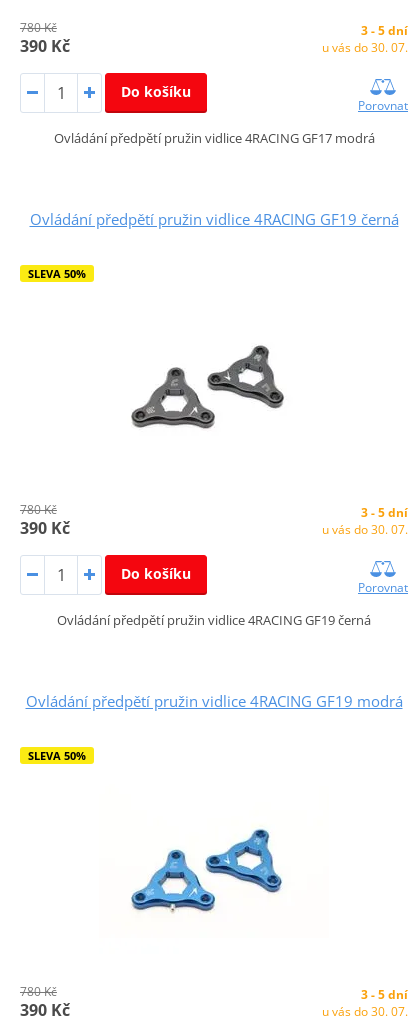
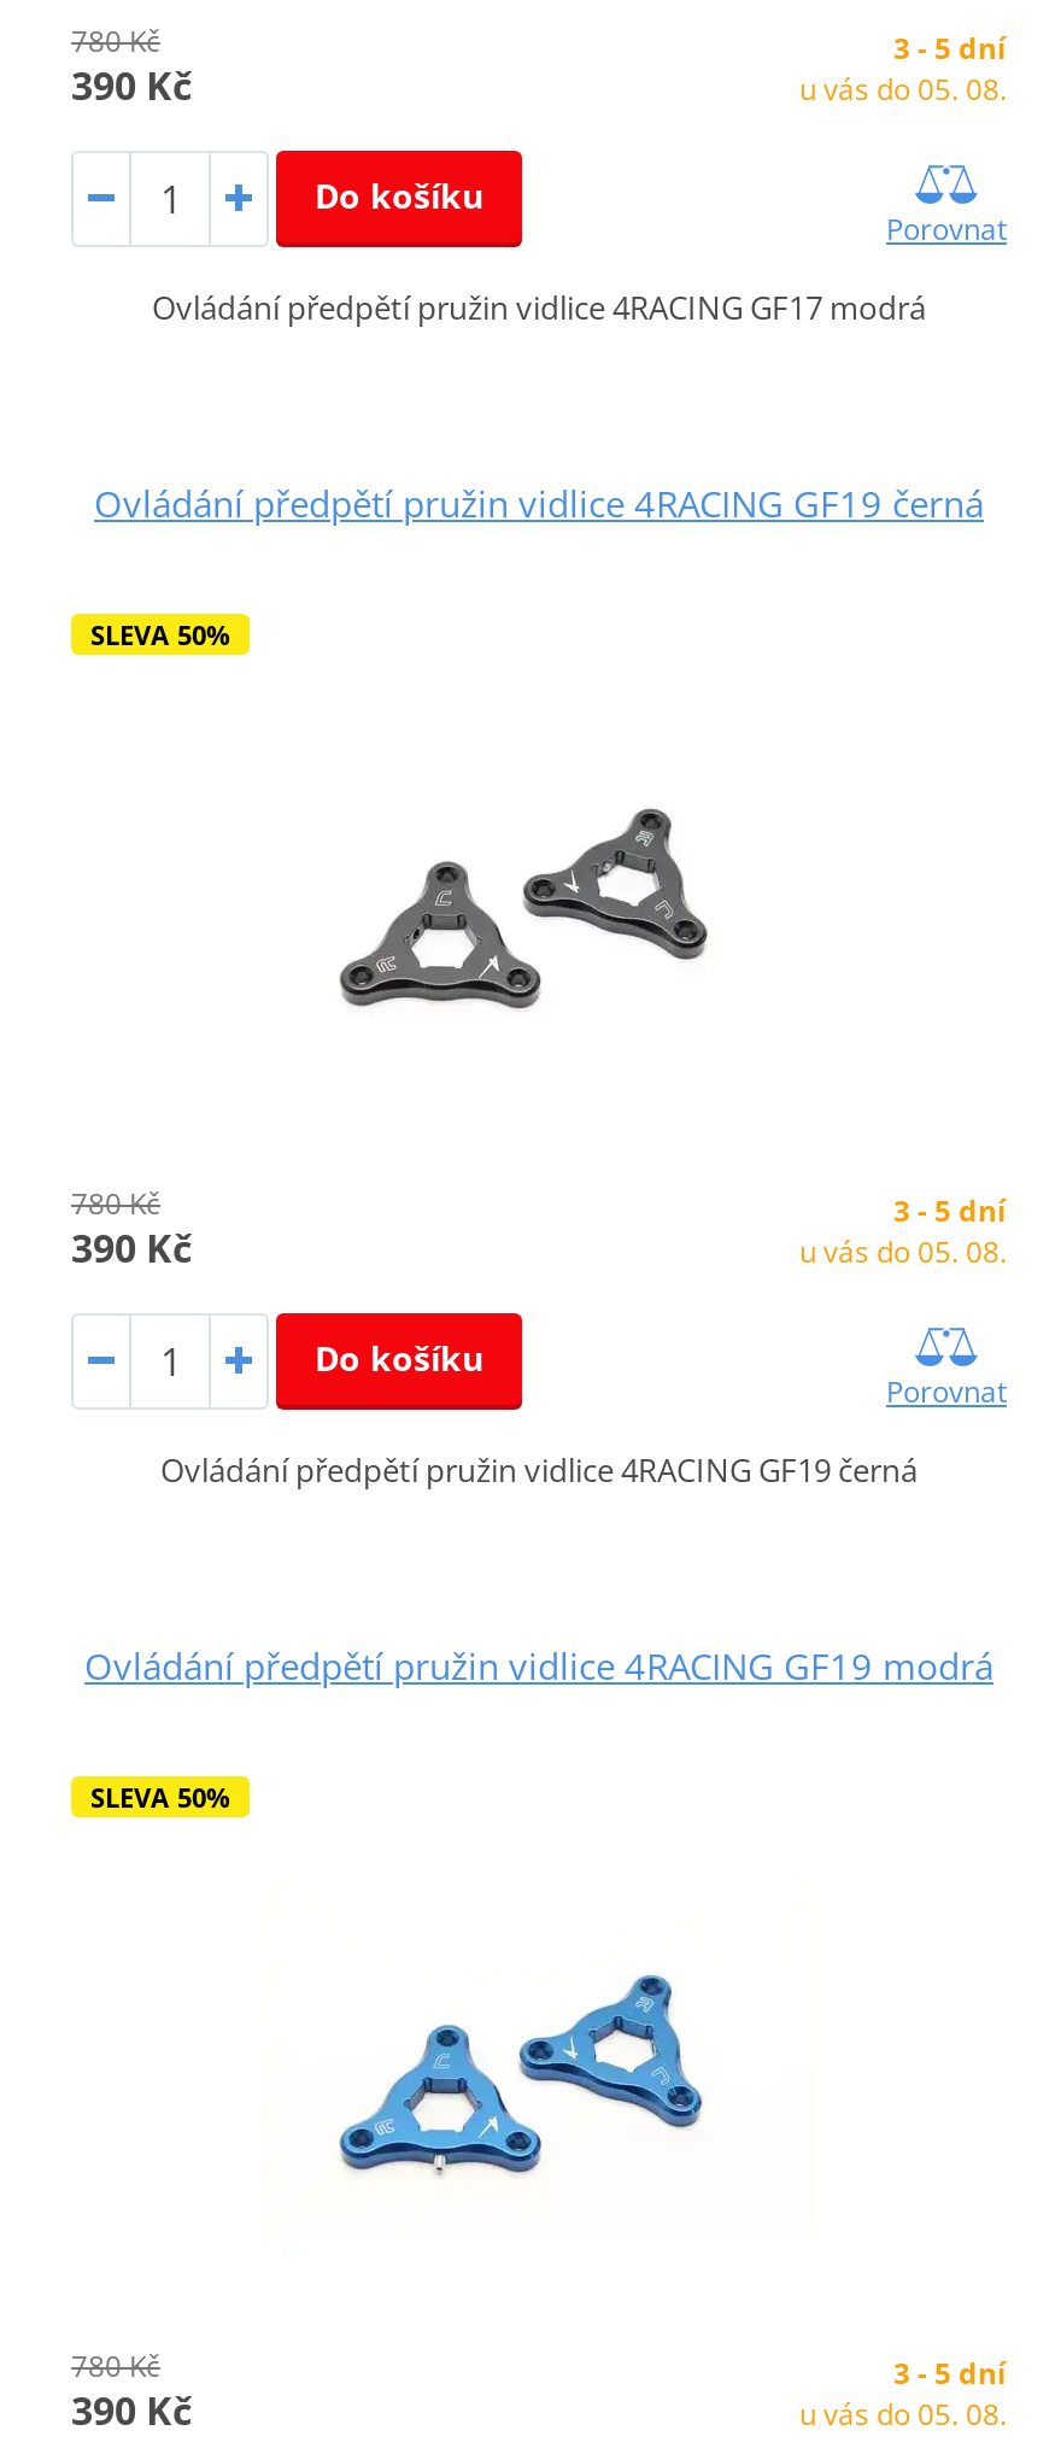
- u vás do 30. 07.
+ u vás do 05. 08.

- u vás do 30. 07.
+ u vás do 05. 08.

- u vás do 30. 07.
+ u vás do 05. 08.
